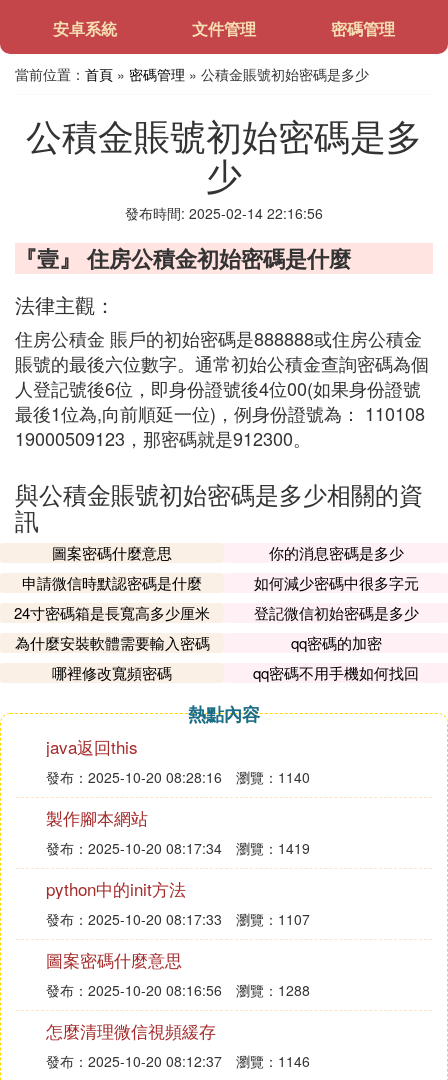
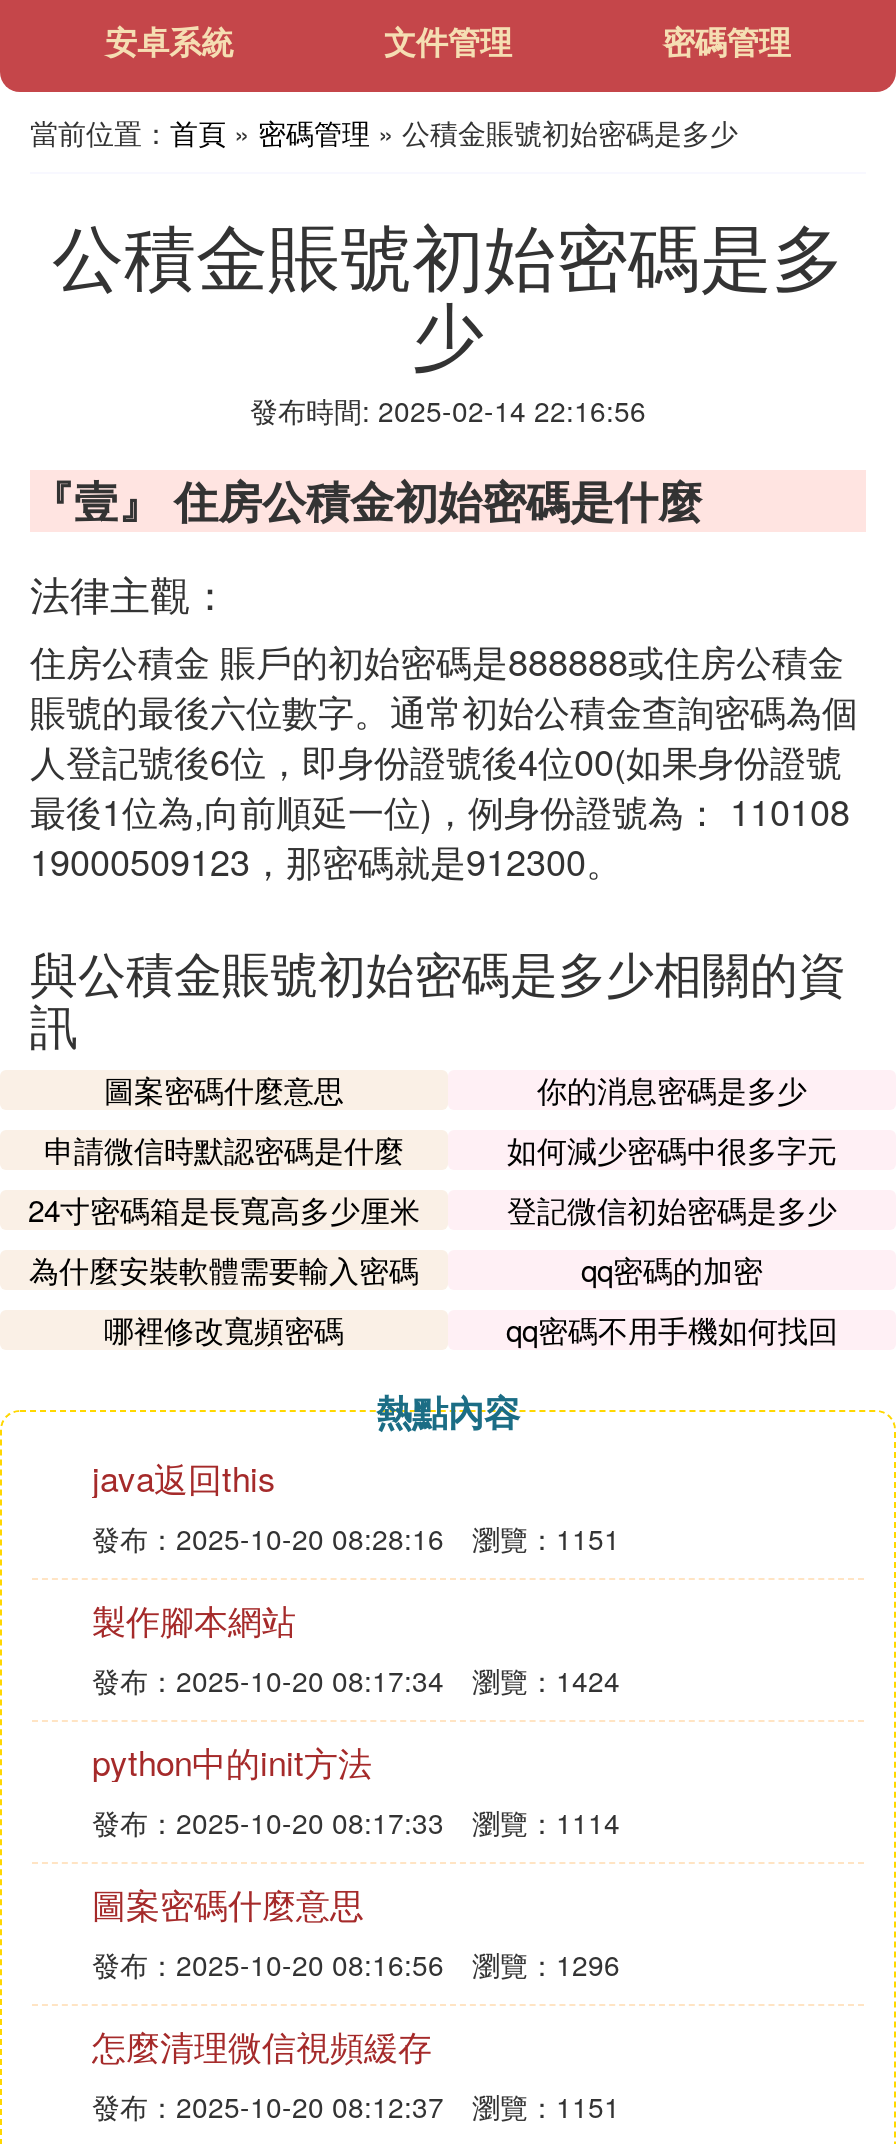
- 發布：2025-10-20 08:28:16 瀏覽：1140
+ 發布：2025-10-20 08:28:16 瀏覽：1151

- 發布：2025-10-20 08:17:34 瀏覽：1419
+ 發布：2025-10-20 08:17:34 瀏覽：1424

- 發布：2025-10-20 08:17:33 瀏覽：1107
+ 發布：2025-10-20 08:17:33 瀏覽：1114

- 發布：2025-10-20 08:16:56 瀏覽：1288
+ 發布：2025-10-20 08:16:56 瀏覽：1296

- 發布：2025-10-20 08:12:37 瀏覽：1146
+ 發布：2025-10-20 08:12:37 瀏覽：1151
